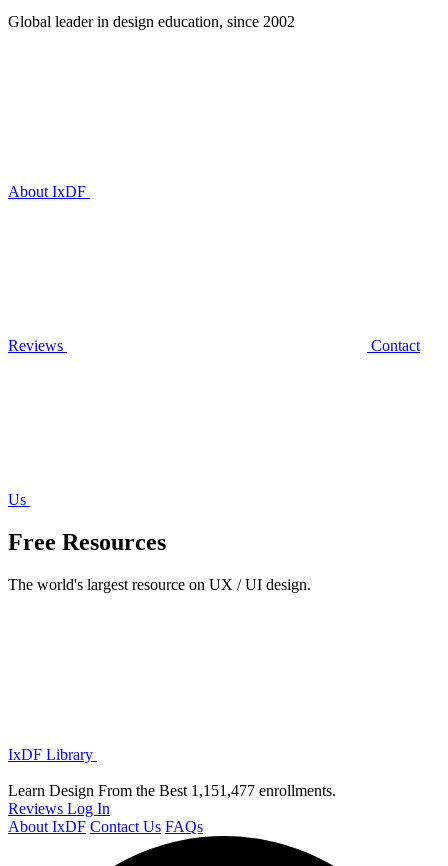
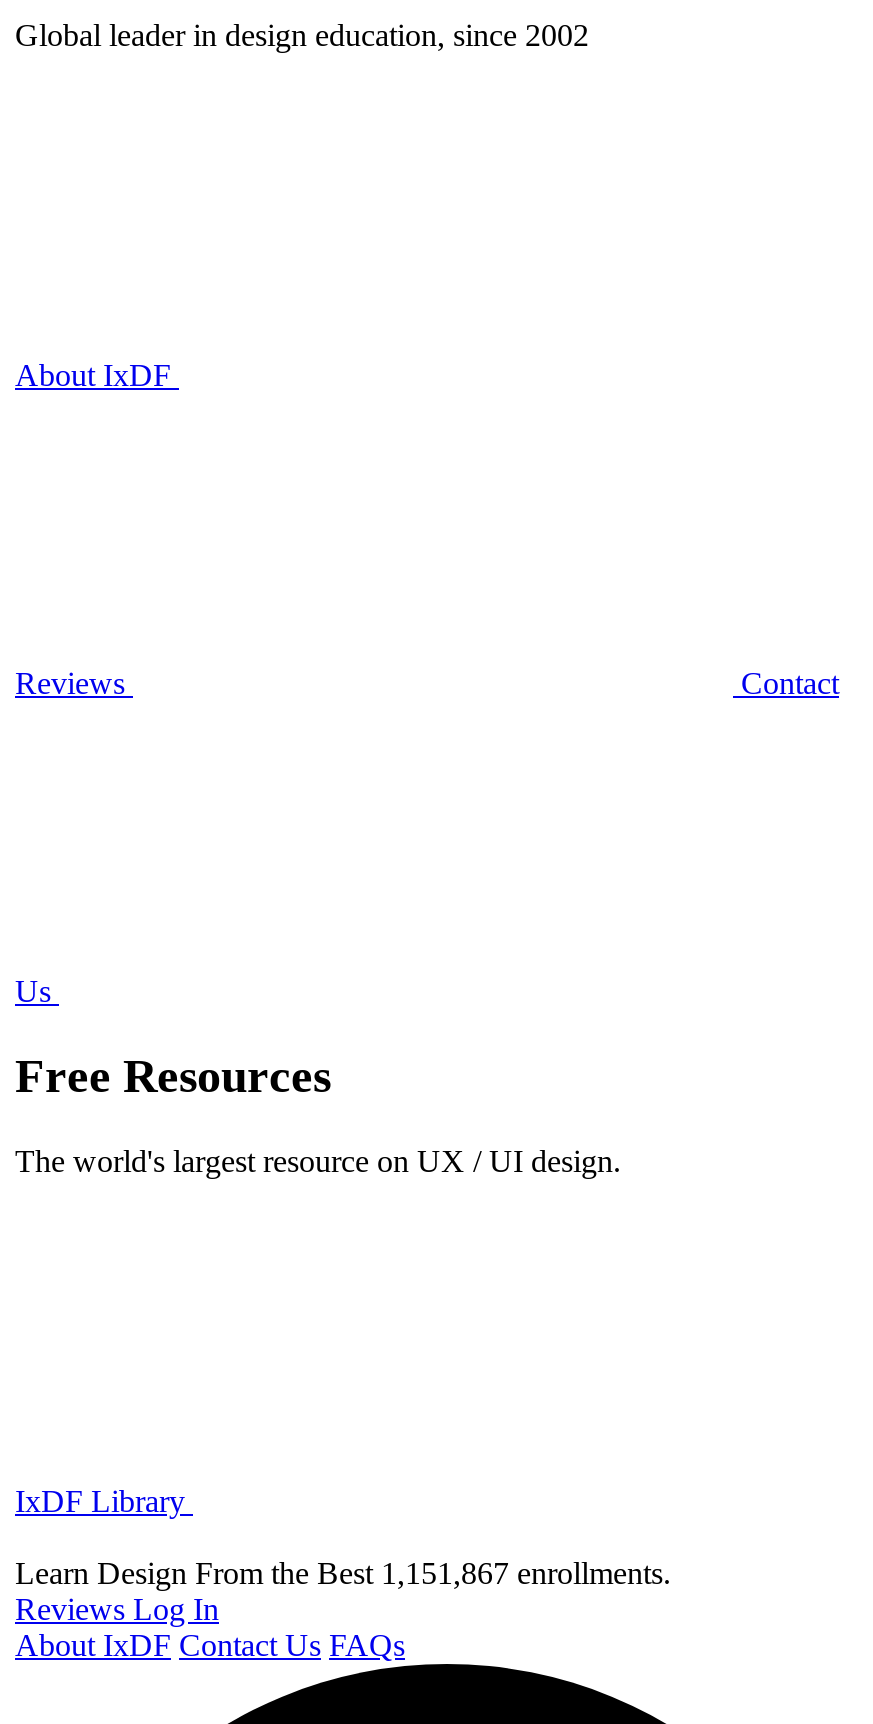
- Learn Design From the Best 1,151,477 enrollments.
+ Learn Design From the Best 1,151,867 enrollments.
